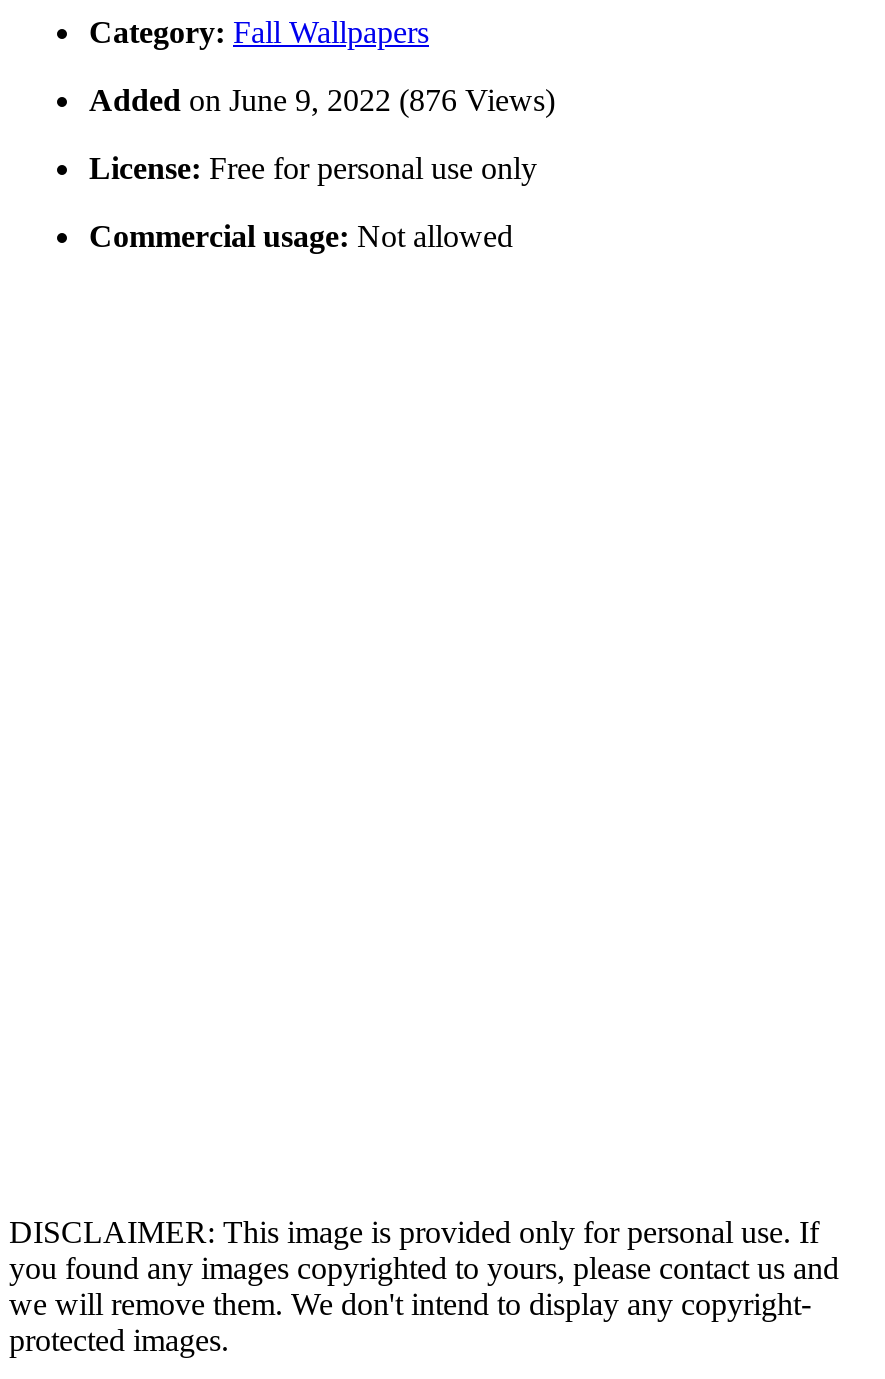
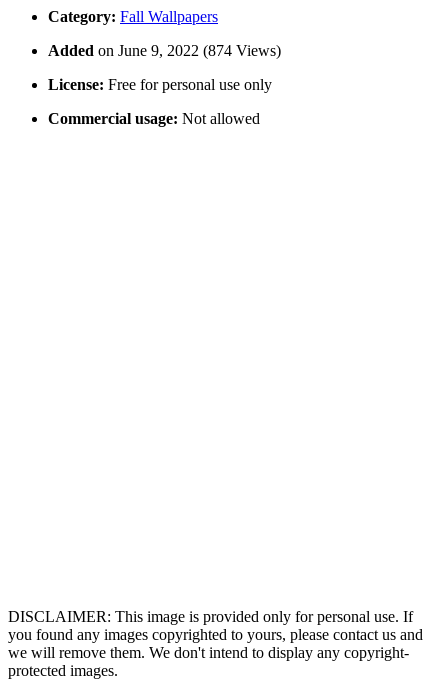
- Added on June 9, 2022 (876 Views)
+ Added on June 9, 2022 (874 Views)
